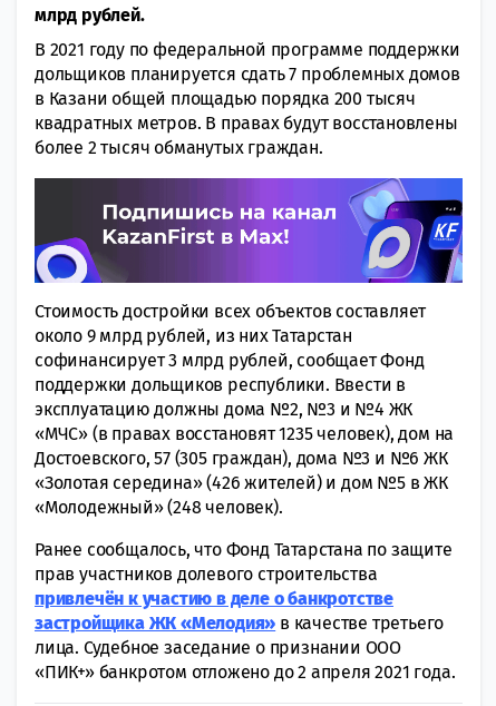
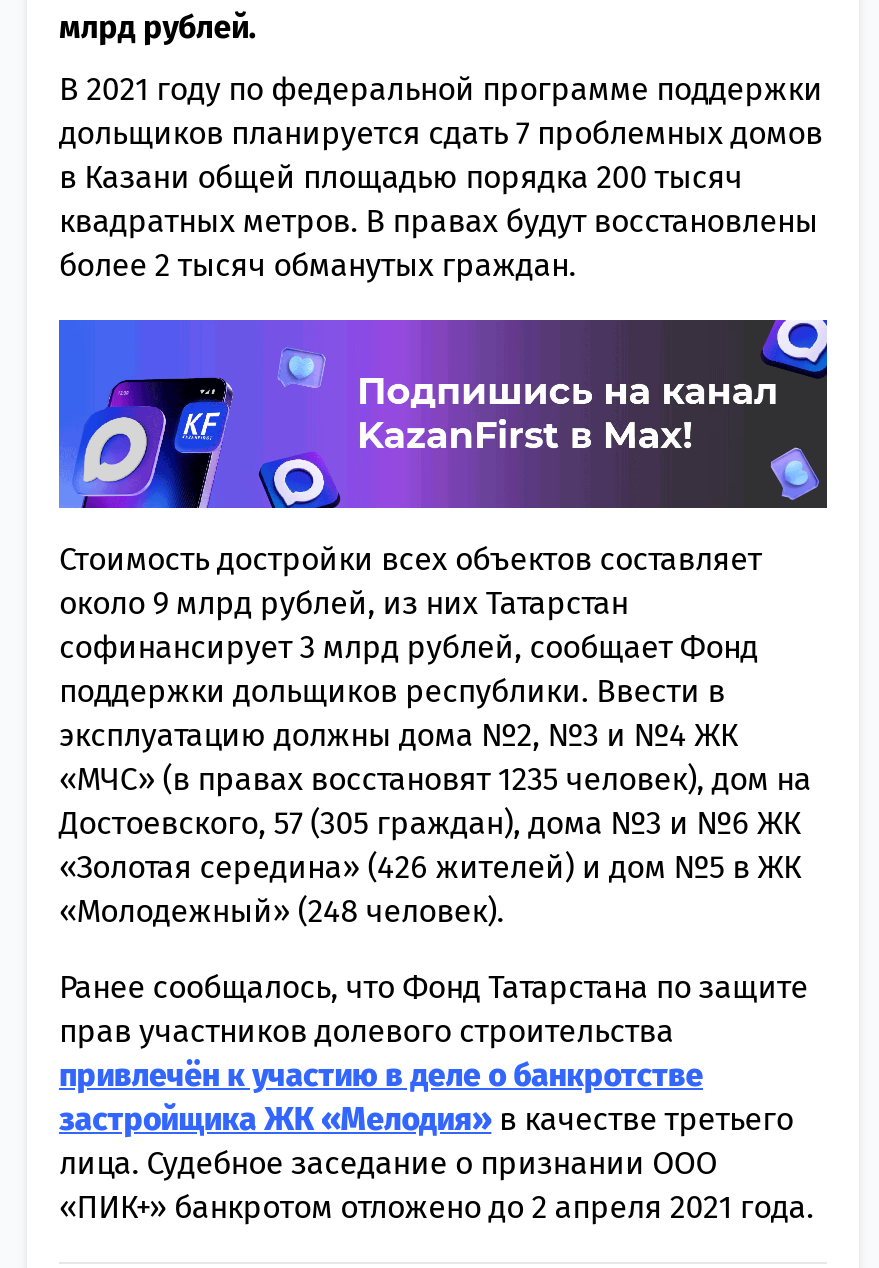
- [image]
+ [image]
